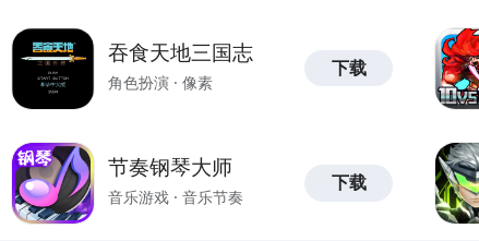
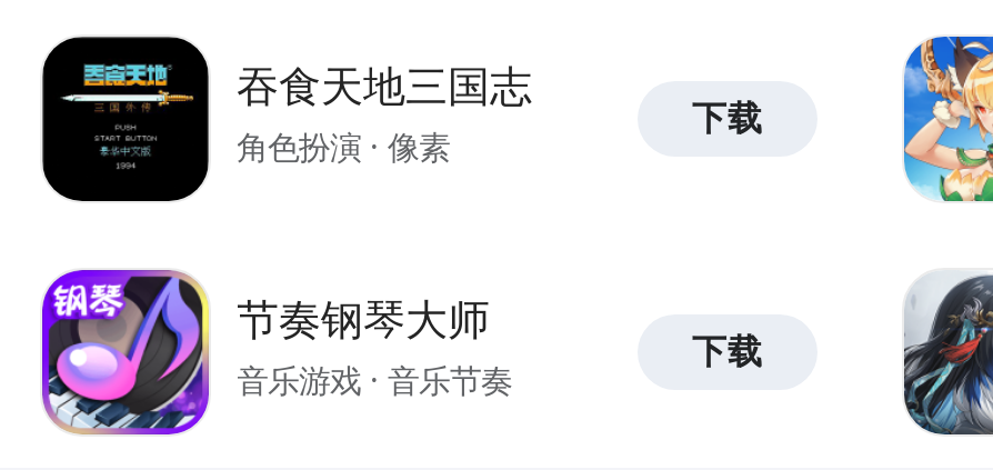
- [image]
+ [image]

- [image]
+ [image]
